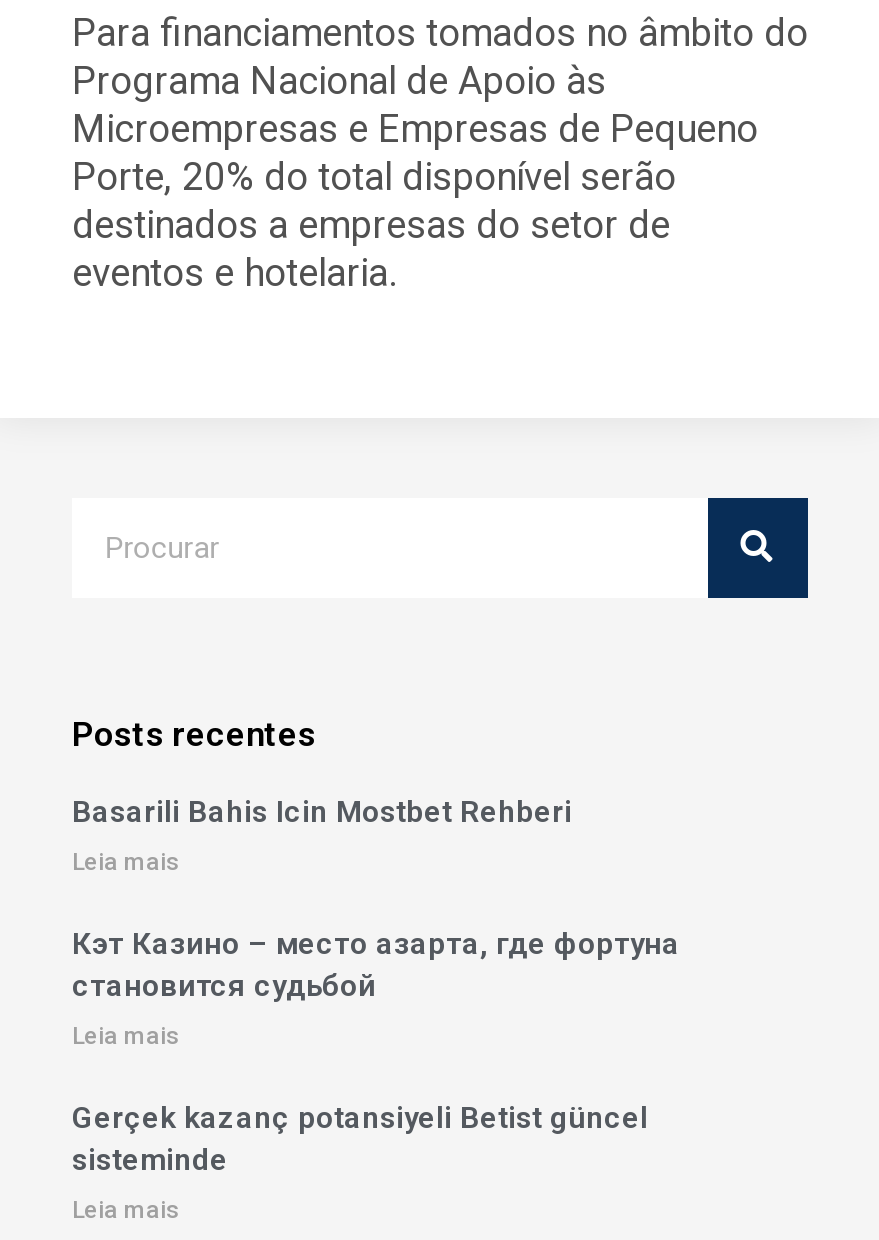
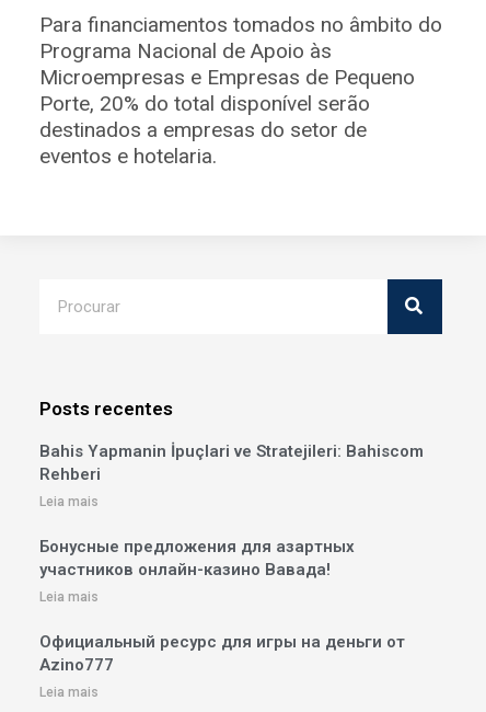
- Basarili Bahis Icin Mostbet Rehberi
+ Bahis Yapmanin İpuçlari ve Stratejileri: Bahiscom
+ Rehberi

- Кэт Казино – место азарта, где фортуна
- становится судьбой
+ Бонусные предложения для азартных
+ участников онлайн-казино Вавада!

- Gerçek kazanç potansiyeli Betist güncel
- sisteminde
+ Официальный ресурс для игры на деньги от
+ Azino777
